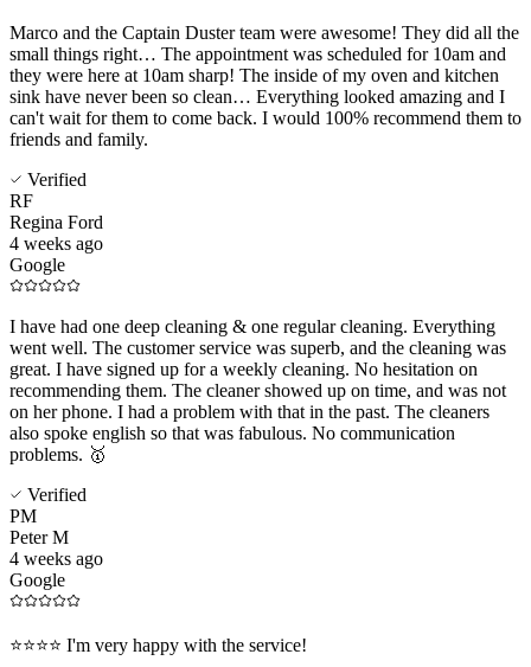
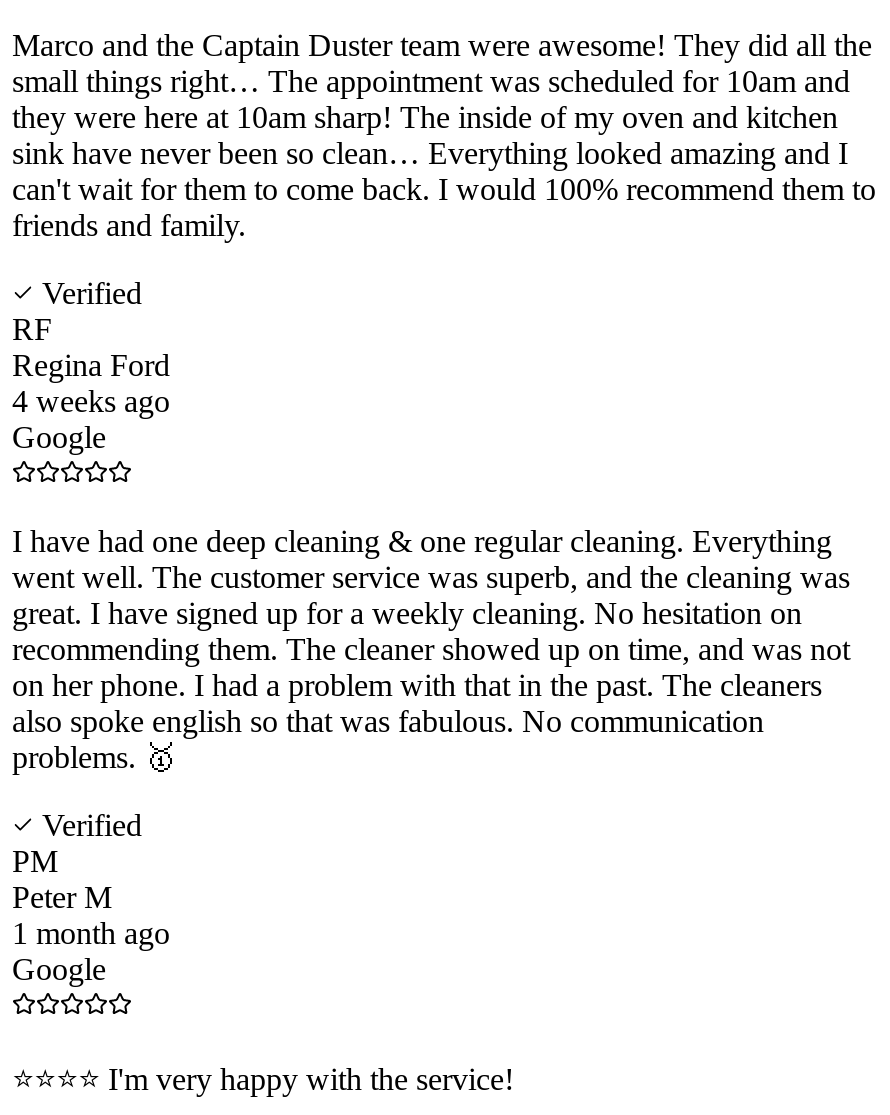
- 4 weeks ago
+ 1 month ago
